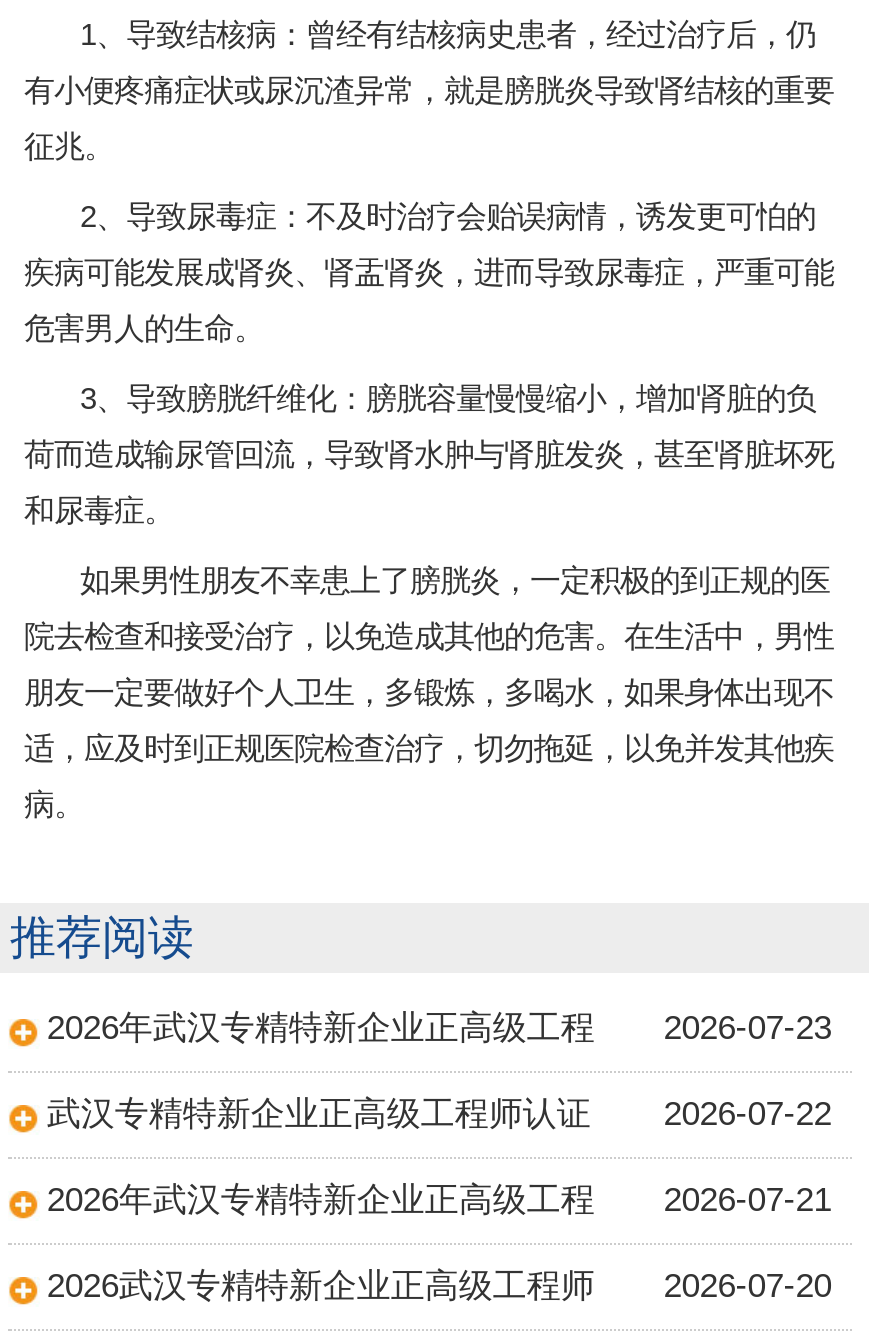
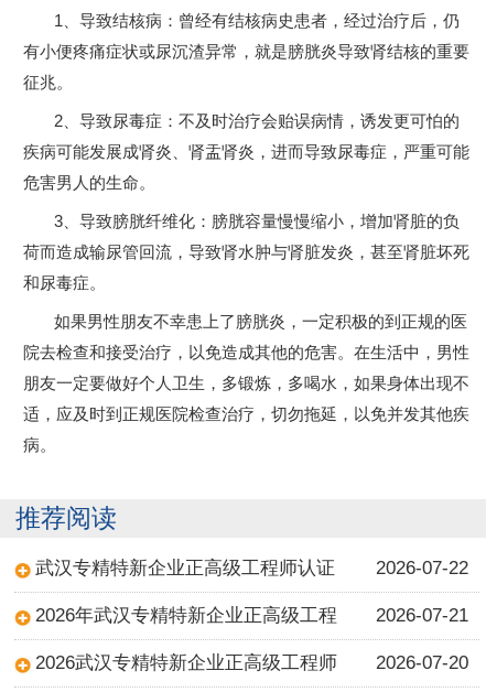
- 2026年武汉专精特新企业正高级工程
- 2026-07-23
